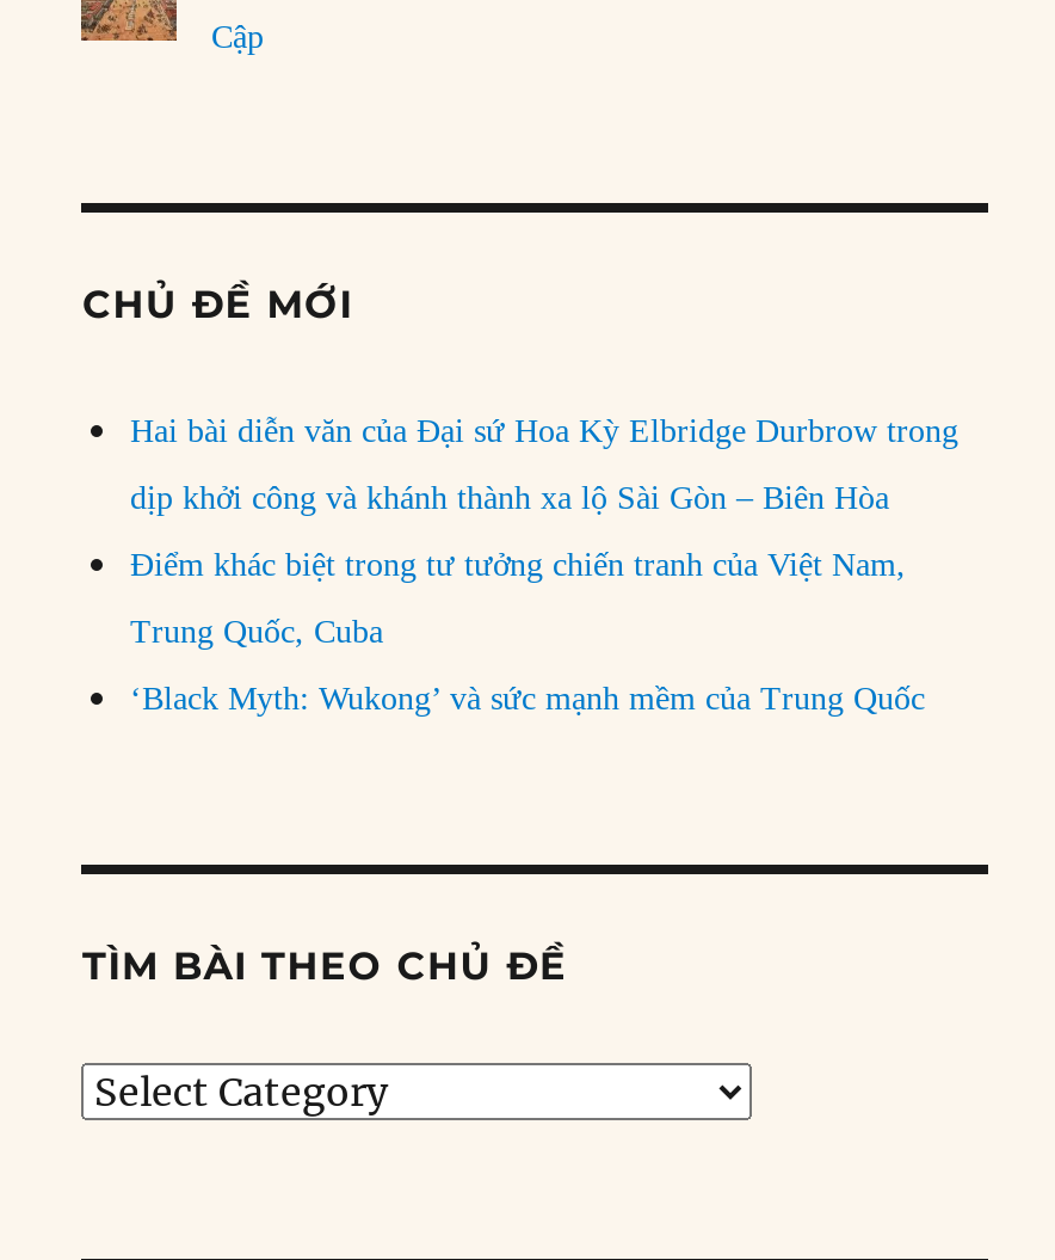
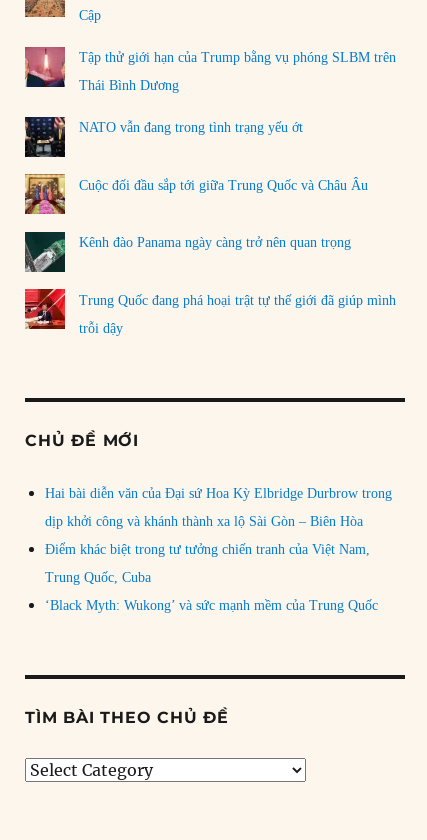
+ [image]
+ Tập thử giới hạn của Trump bằng vụ phóng SLBM trên
+ Thái Bình Dương
+ NATO vẫn đang trong tình trạng yếu ớt

+ [image]
+ Cuộc đối đầu sắp tới giữa Trung Quốc và Châu Âu

+ [image]
+ Trung Quốc đang phá hoại trật tự thế giới đã giúp mình
+ trỗi dậy

+ [image]

+ [image]
+ Kênh đào Panama ngày càng trở nên quan trọng
